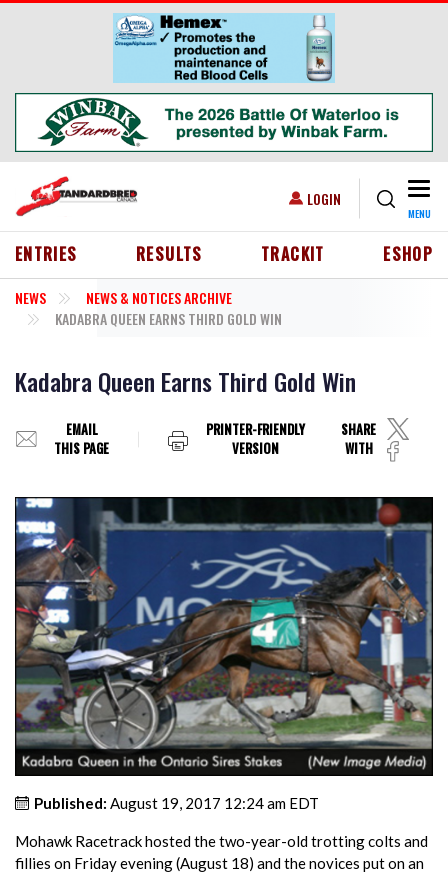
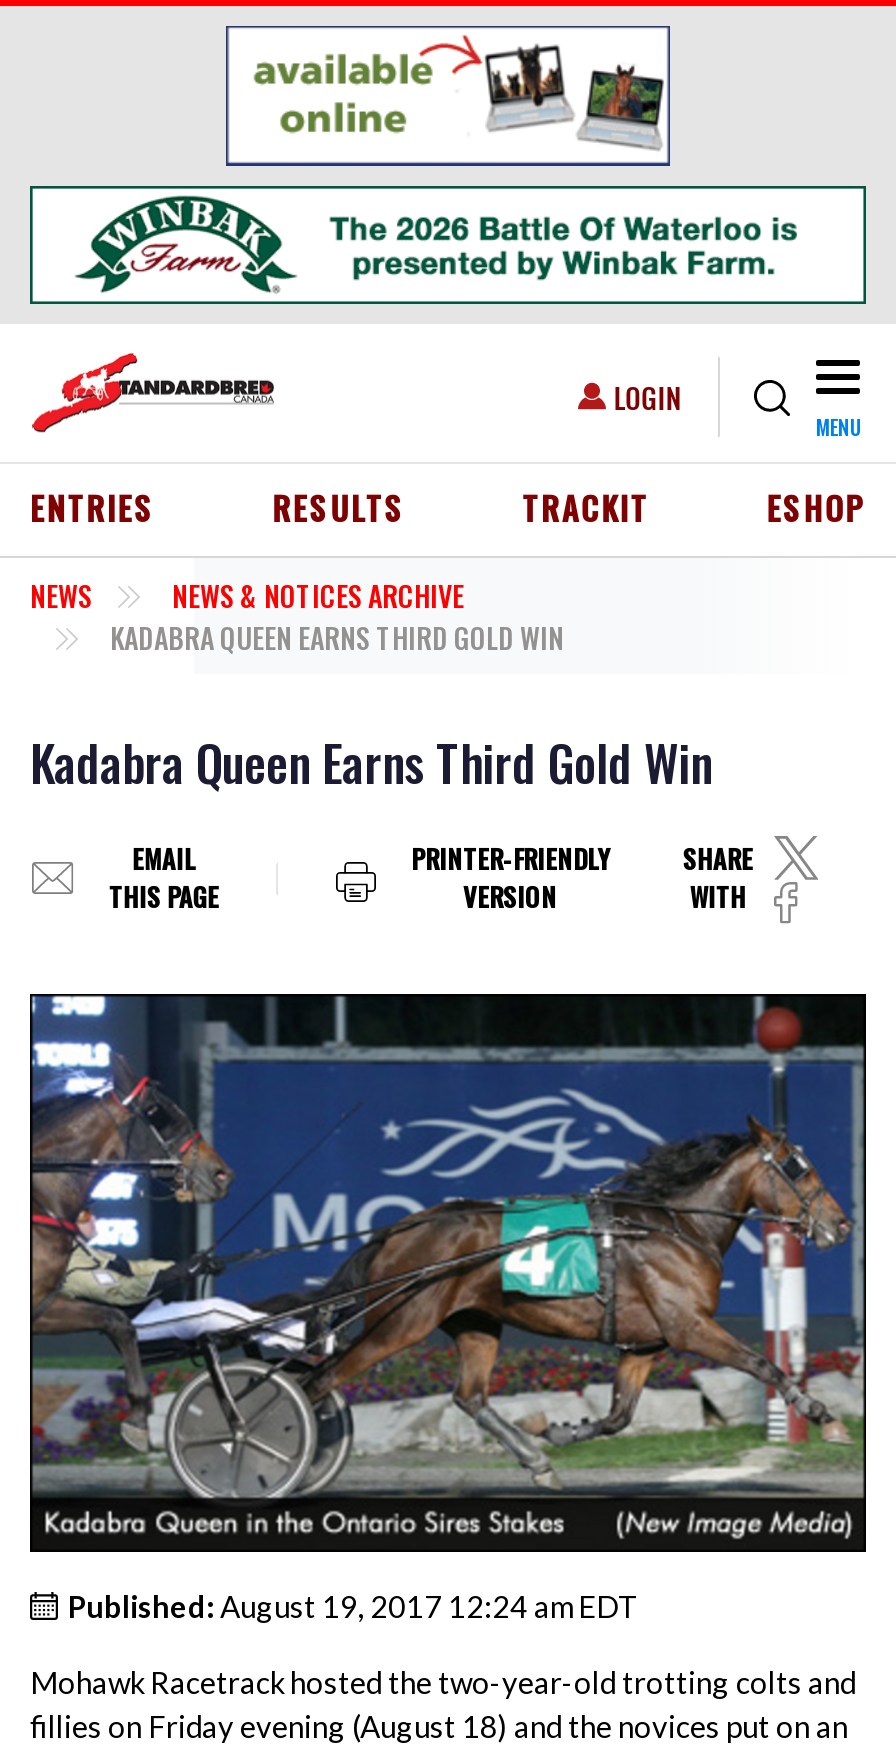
- [image]
+ [image]
